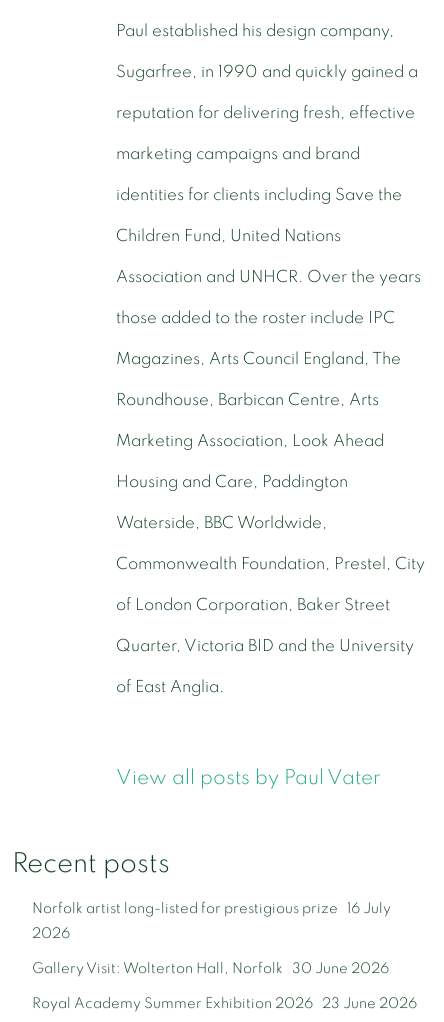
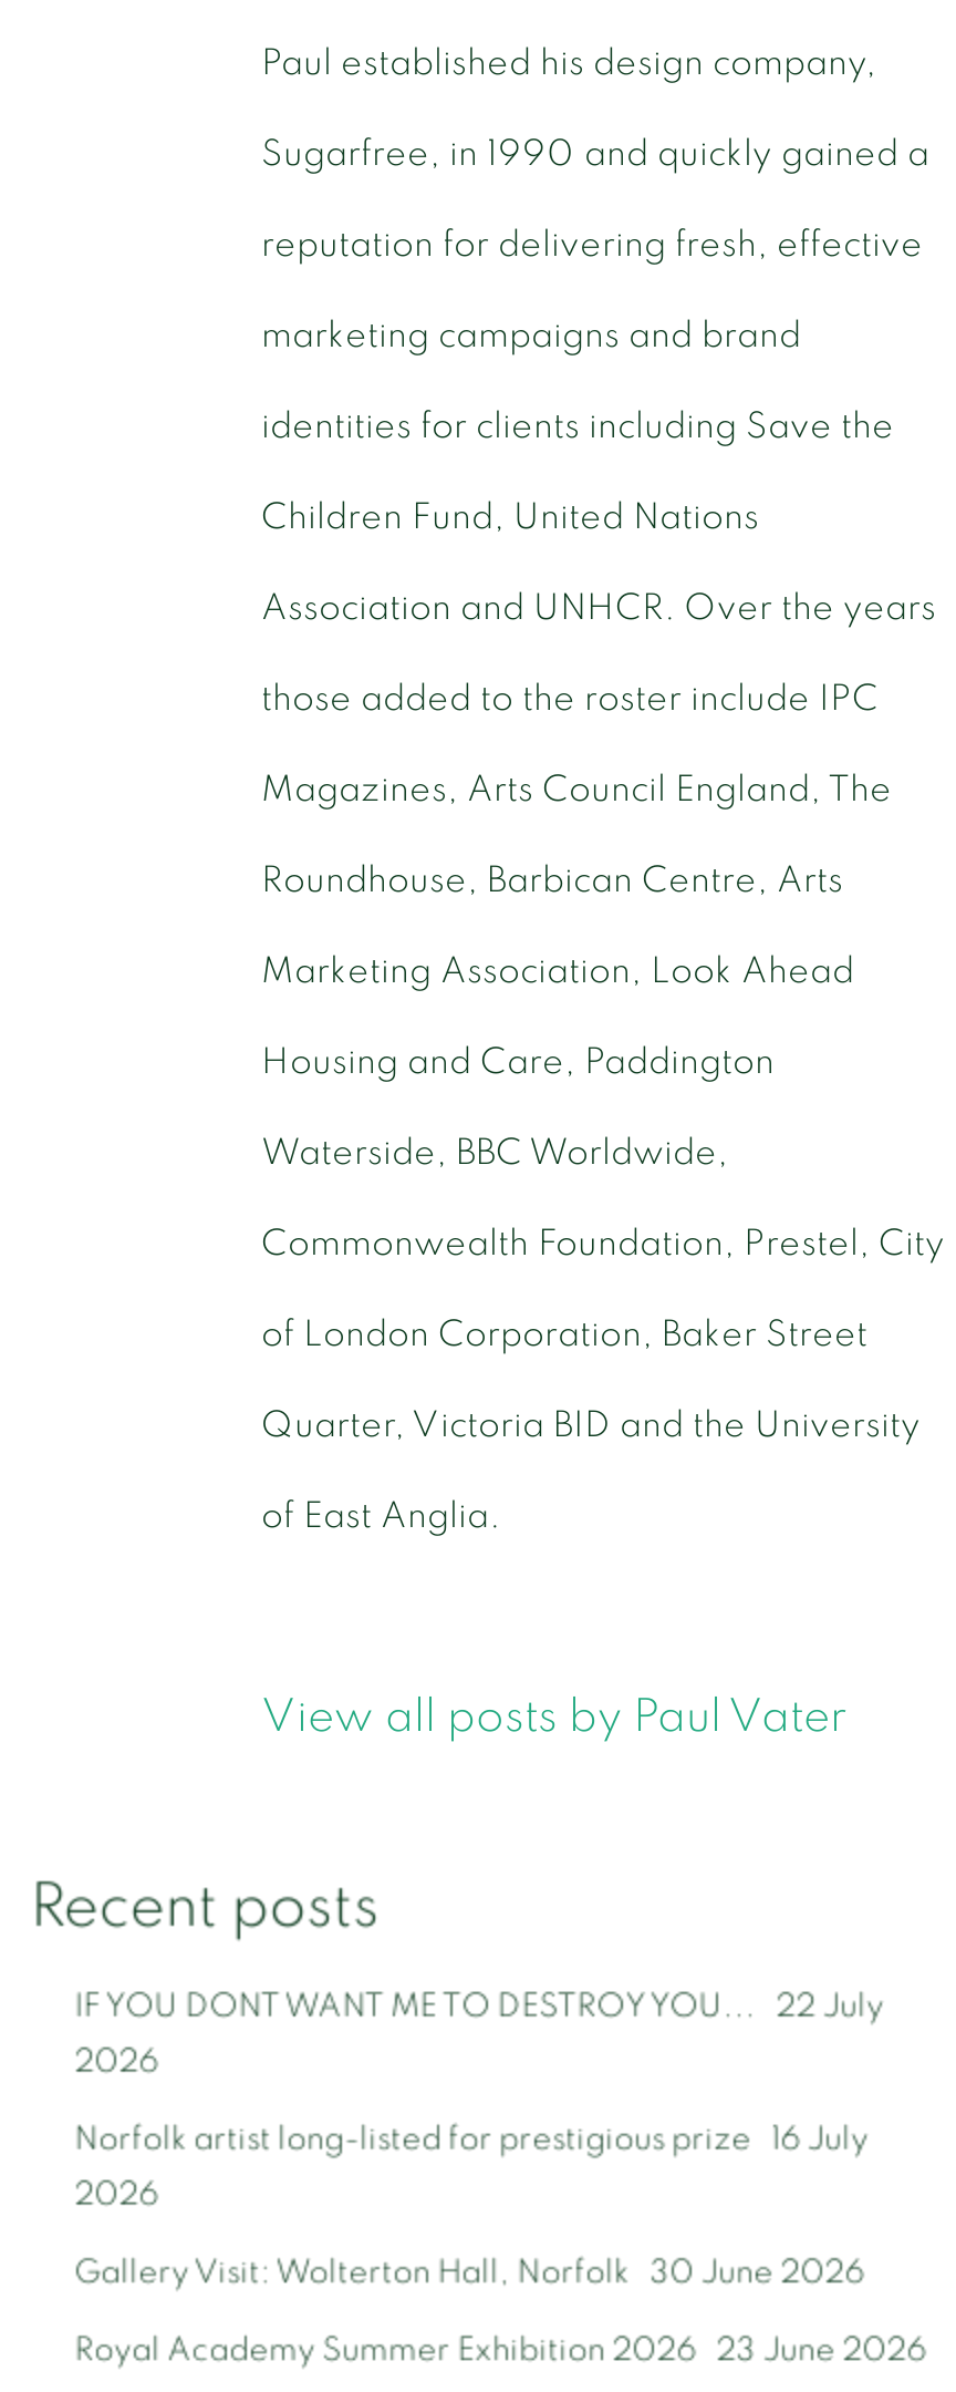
+ IF YOU DONT WANT ME TO DESTROY YOU... 22 July
+ 2026
